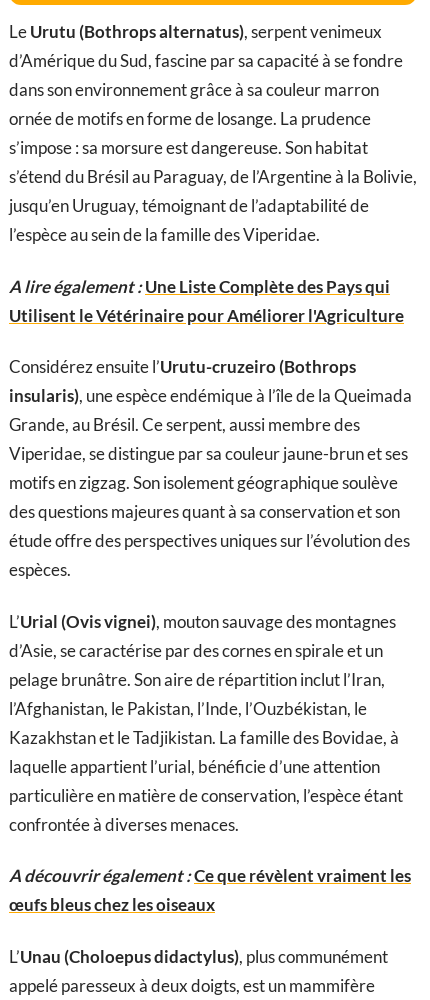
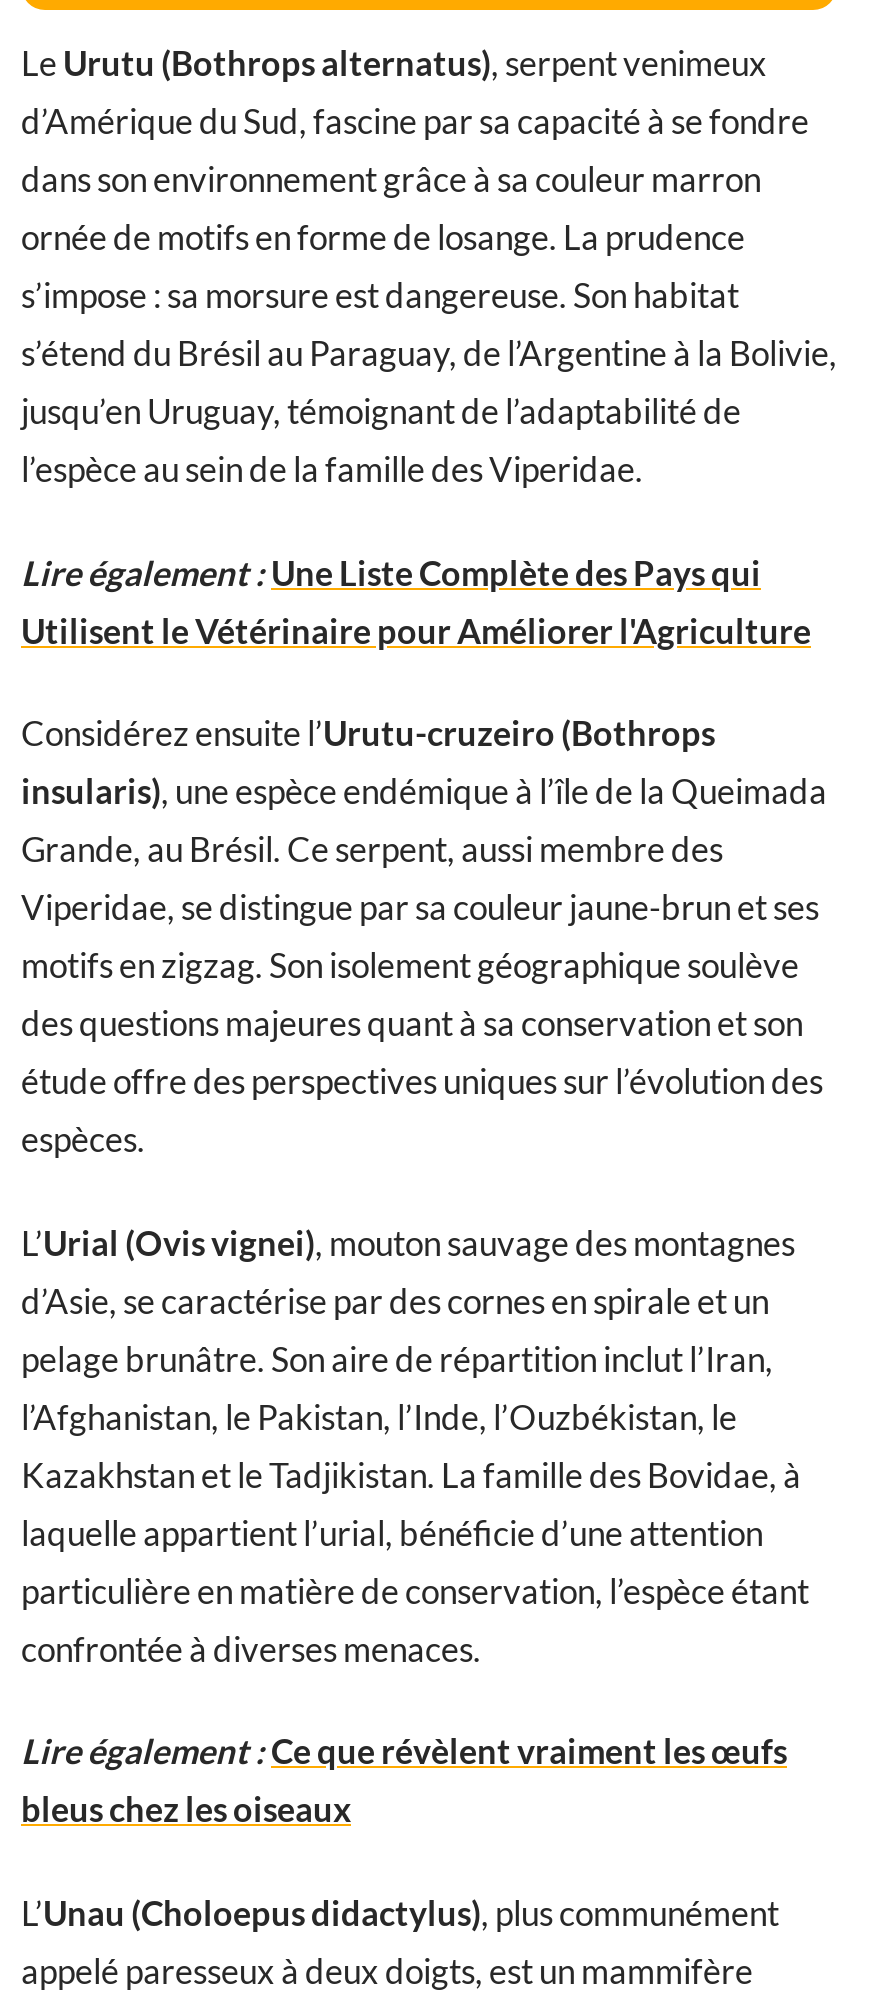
- A lire également : Une Liste Complète des Pays qui
+ Lire également : Une Liste Complète des Pays qui

- A découvrir également : Ce que révèlent vraiment les
- œufs bleus chez les oiseaux
+ Lire également : Ce que révèlent vraiment les œufs
+ bleus chez les oiseaux
